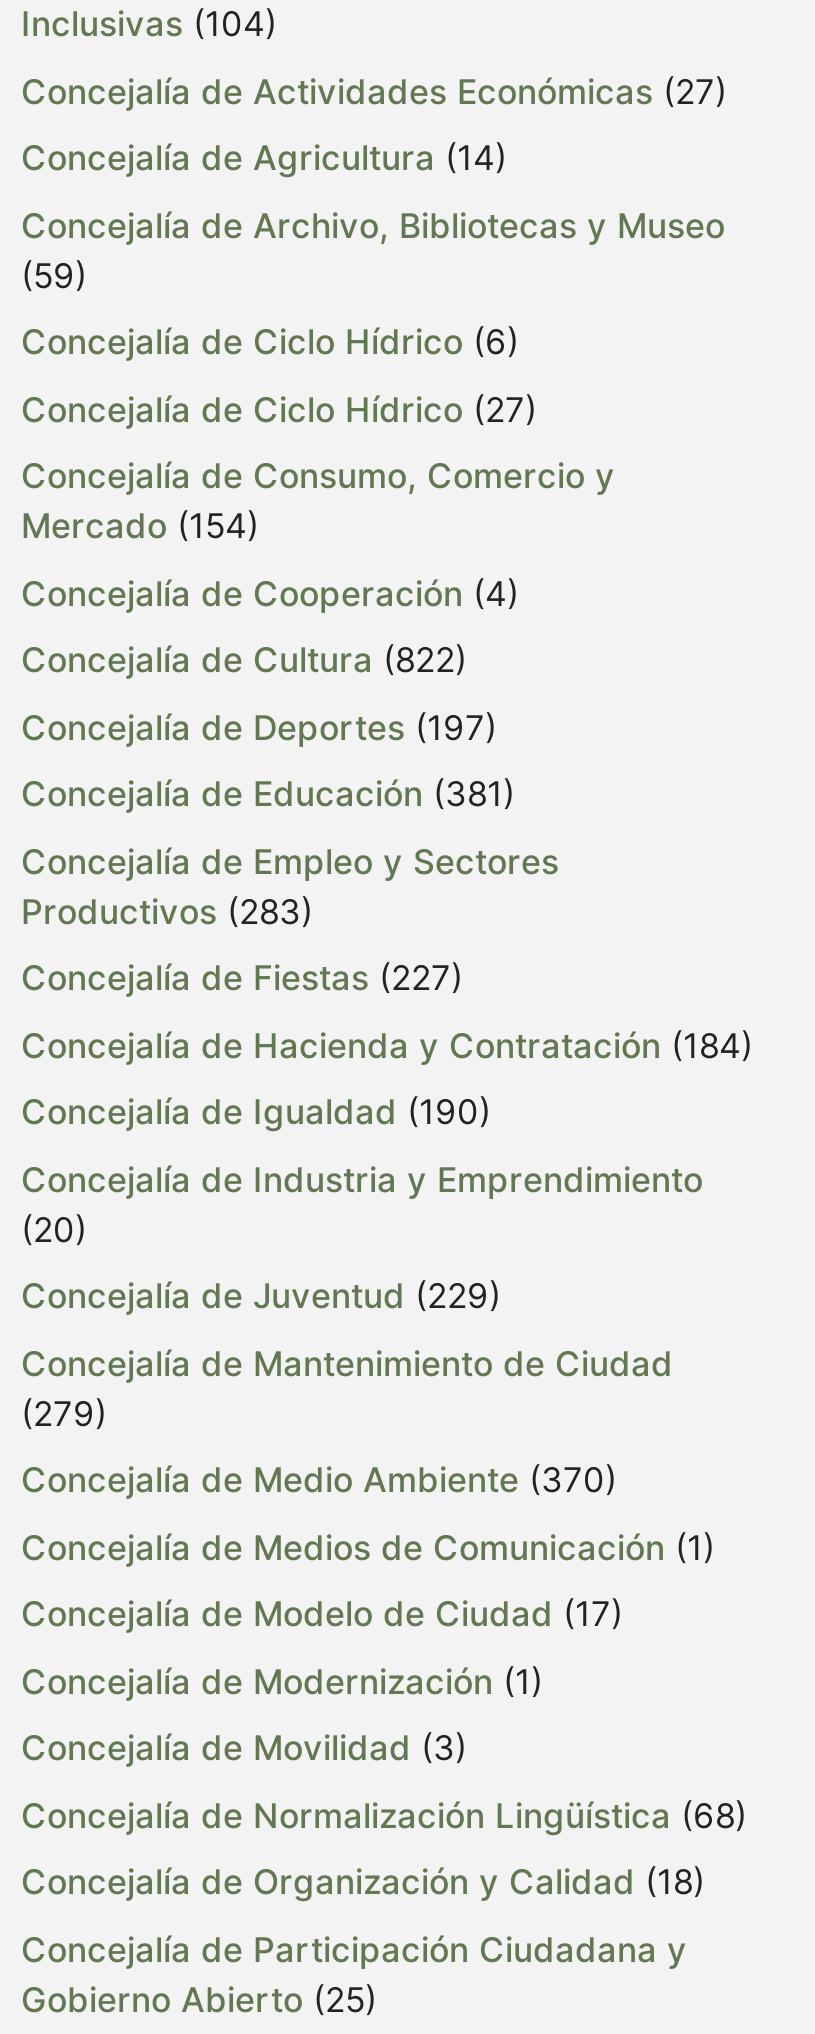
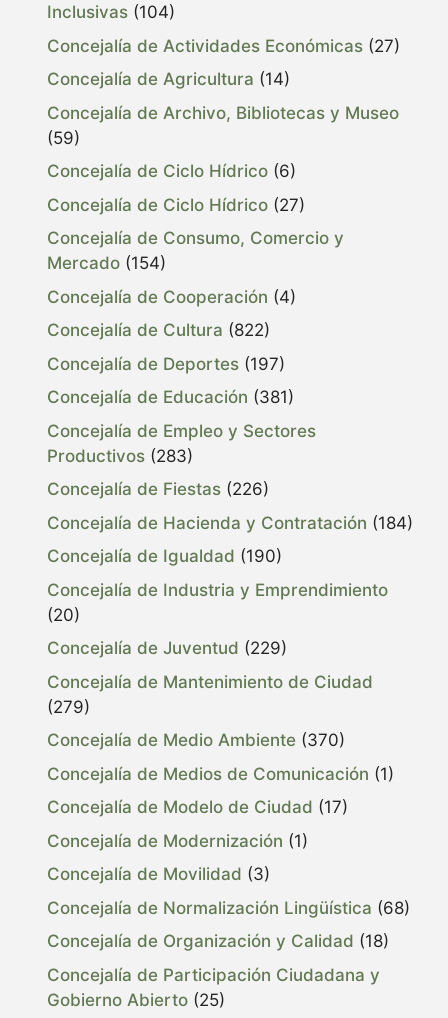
- Concejalía de Fiestas (227)
+ Concejalía de Fiestas (226)
